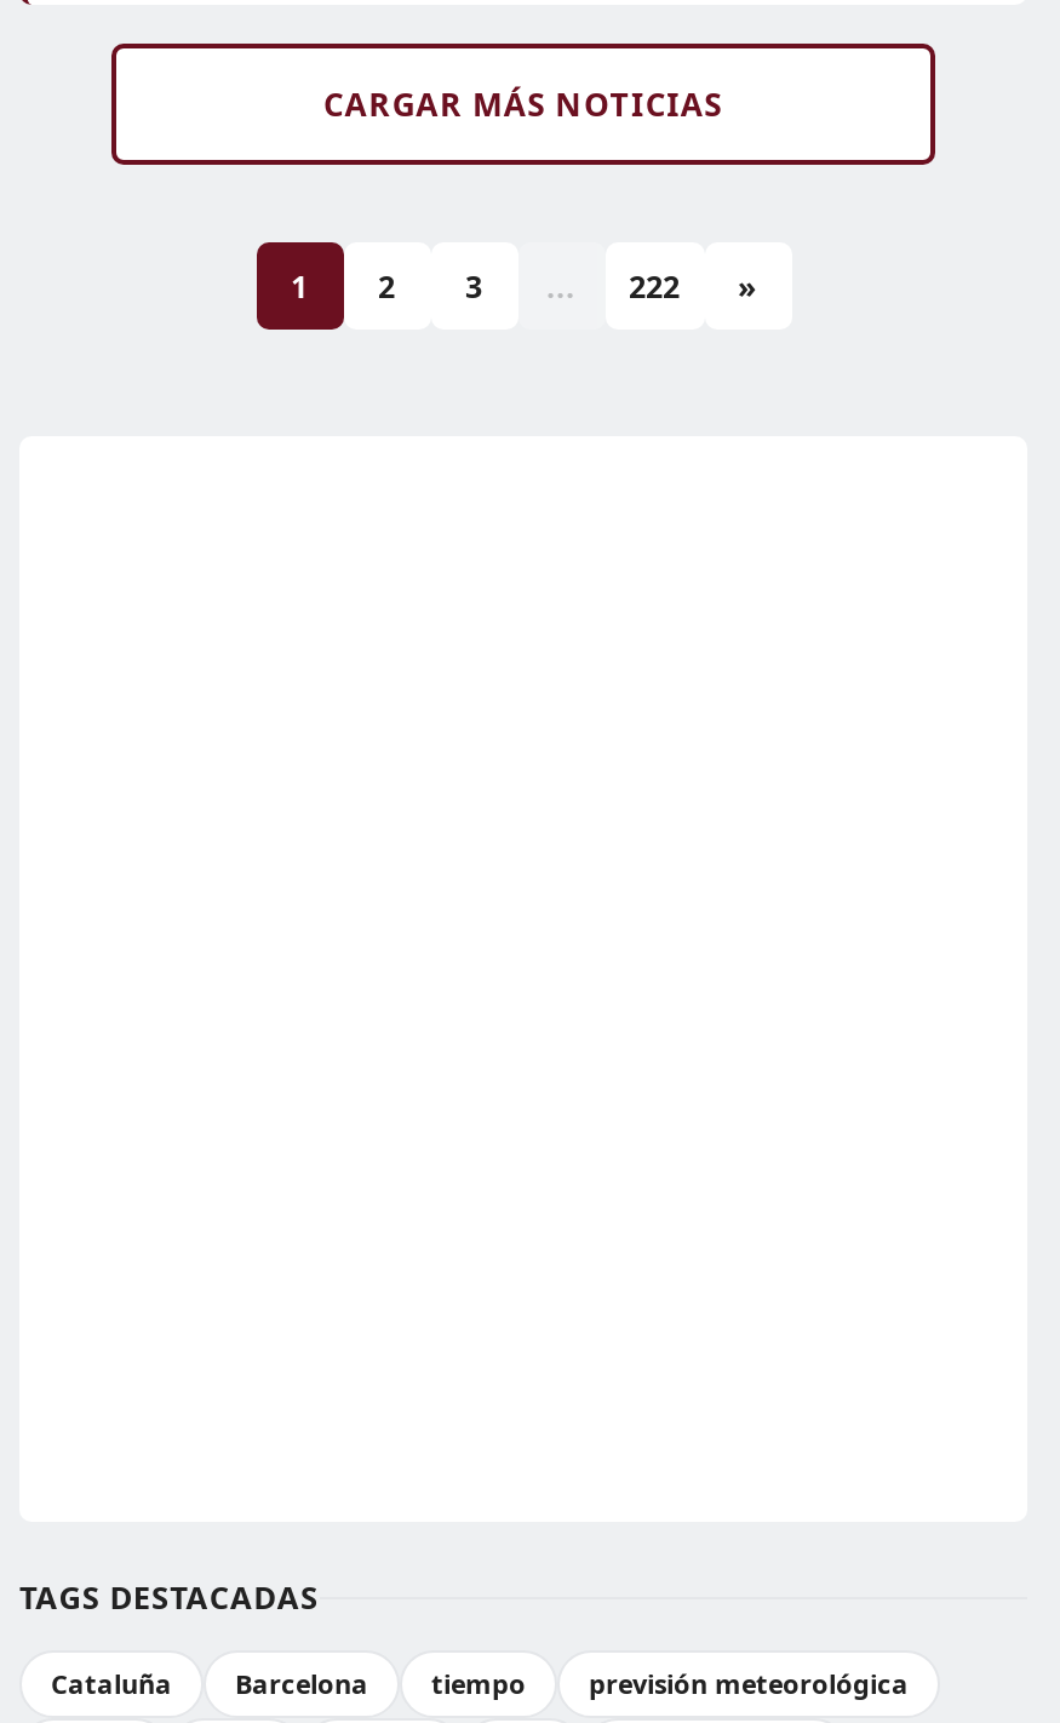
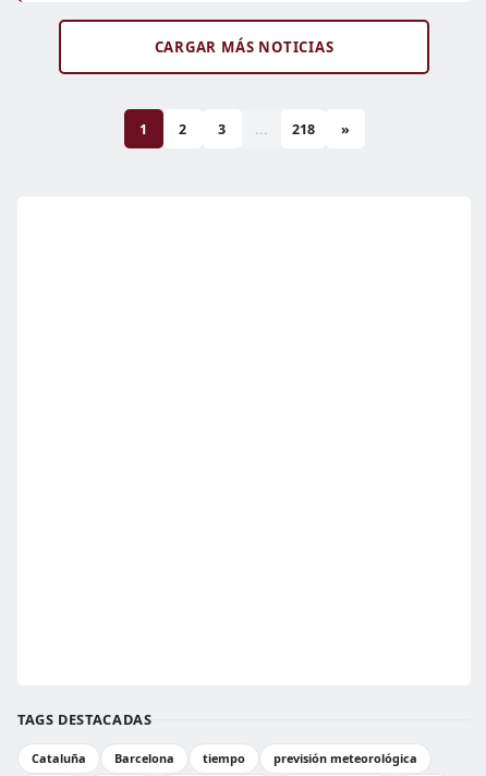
- 222
+ 218
